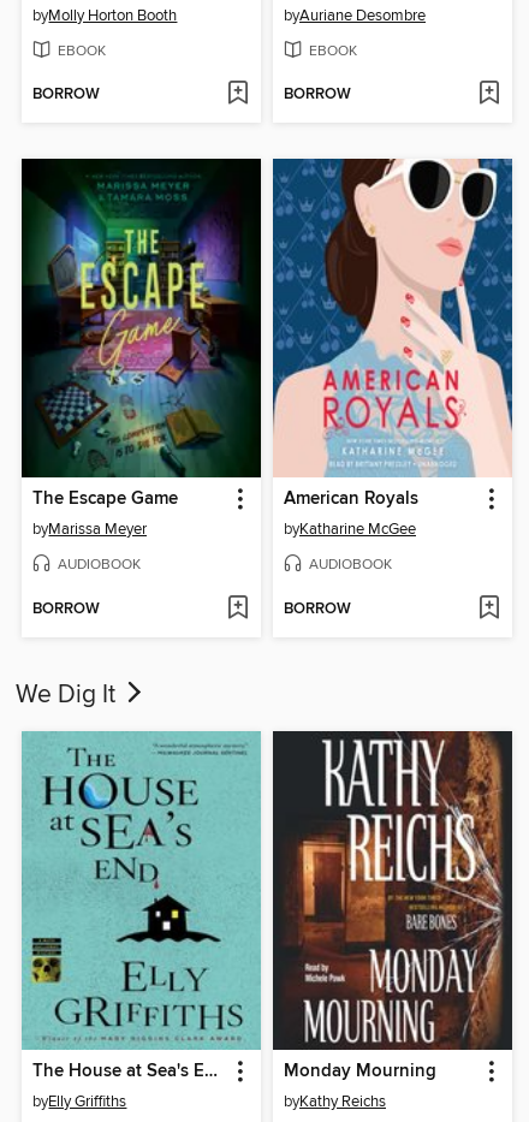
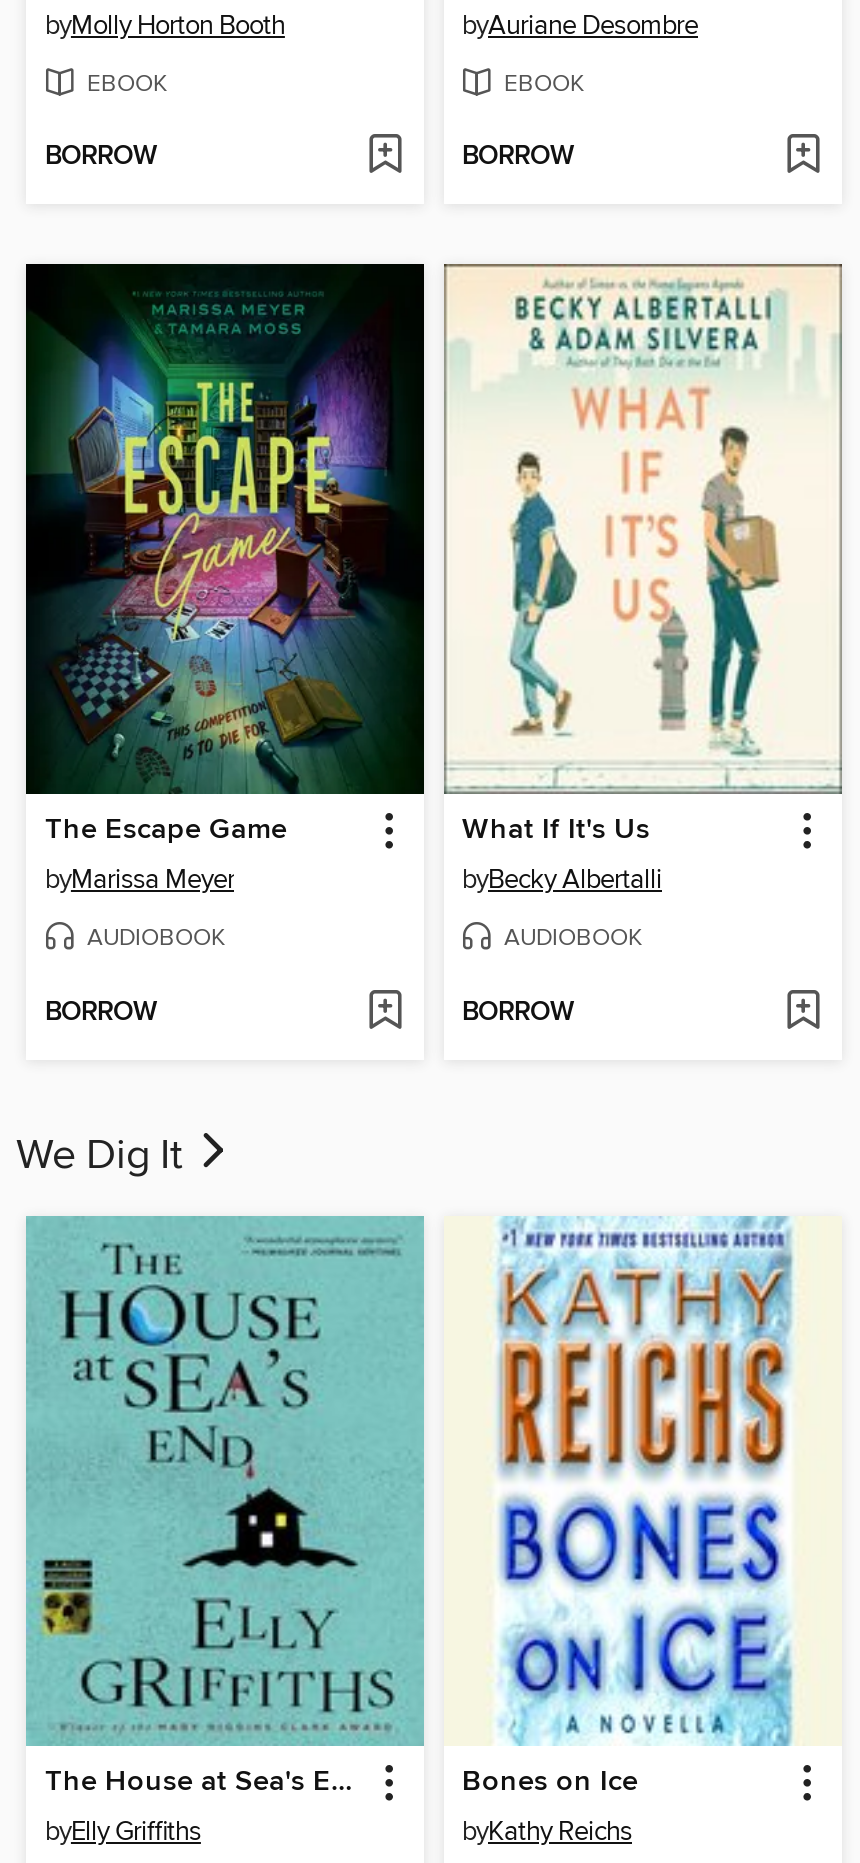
- [image]
- American Royals
- byKatharine McGee
+ [image]
+ What If It's Us
+ byBecky Albertalli

- [image]
- Monday Mourning
+ [image]
+ Bones on Ice
